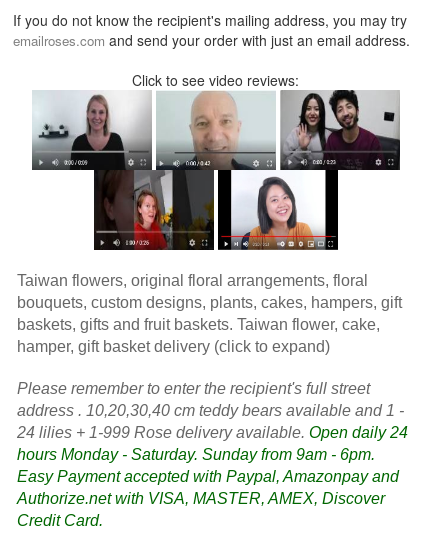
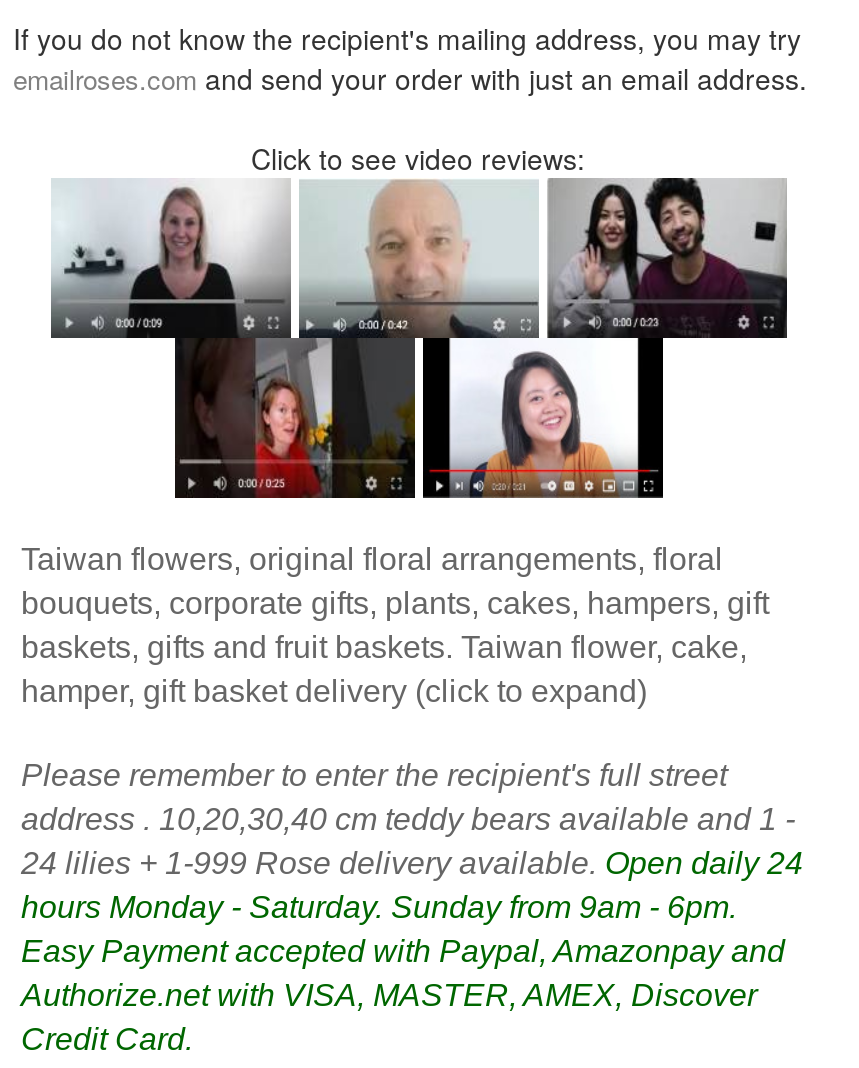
- bouquets, custom designs, plants, cakes, hampers, gift
+ bouquets, corporate gifts, plants, cakes, hampers, gift
